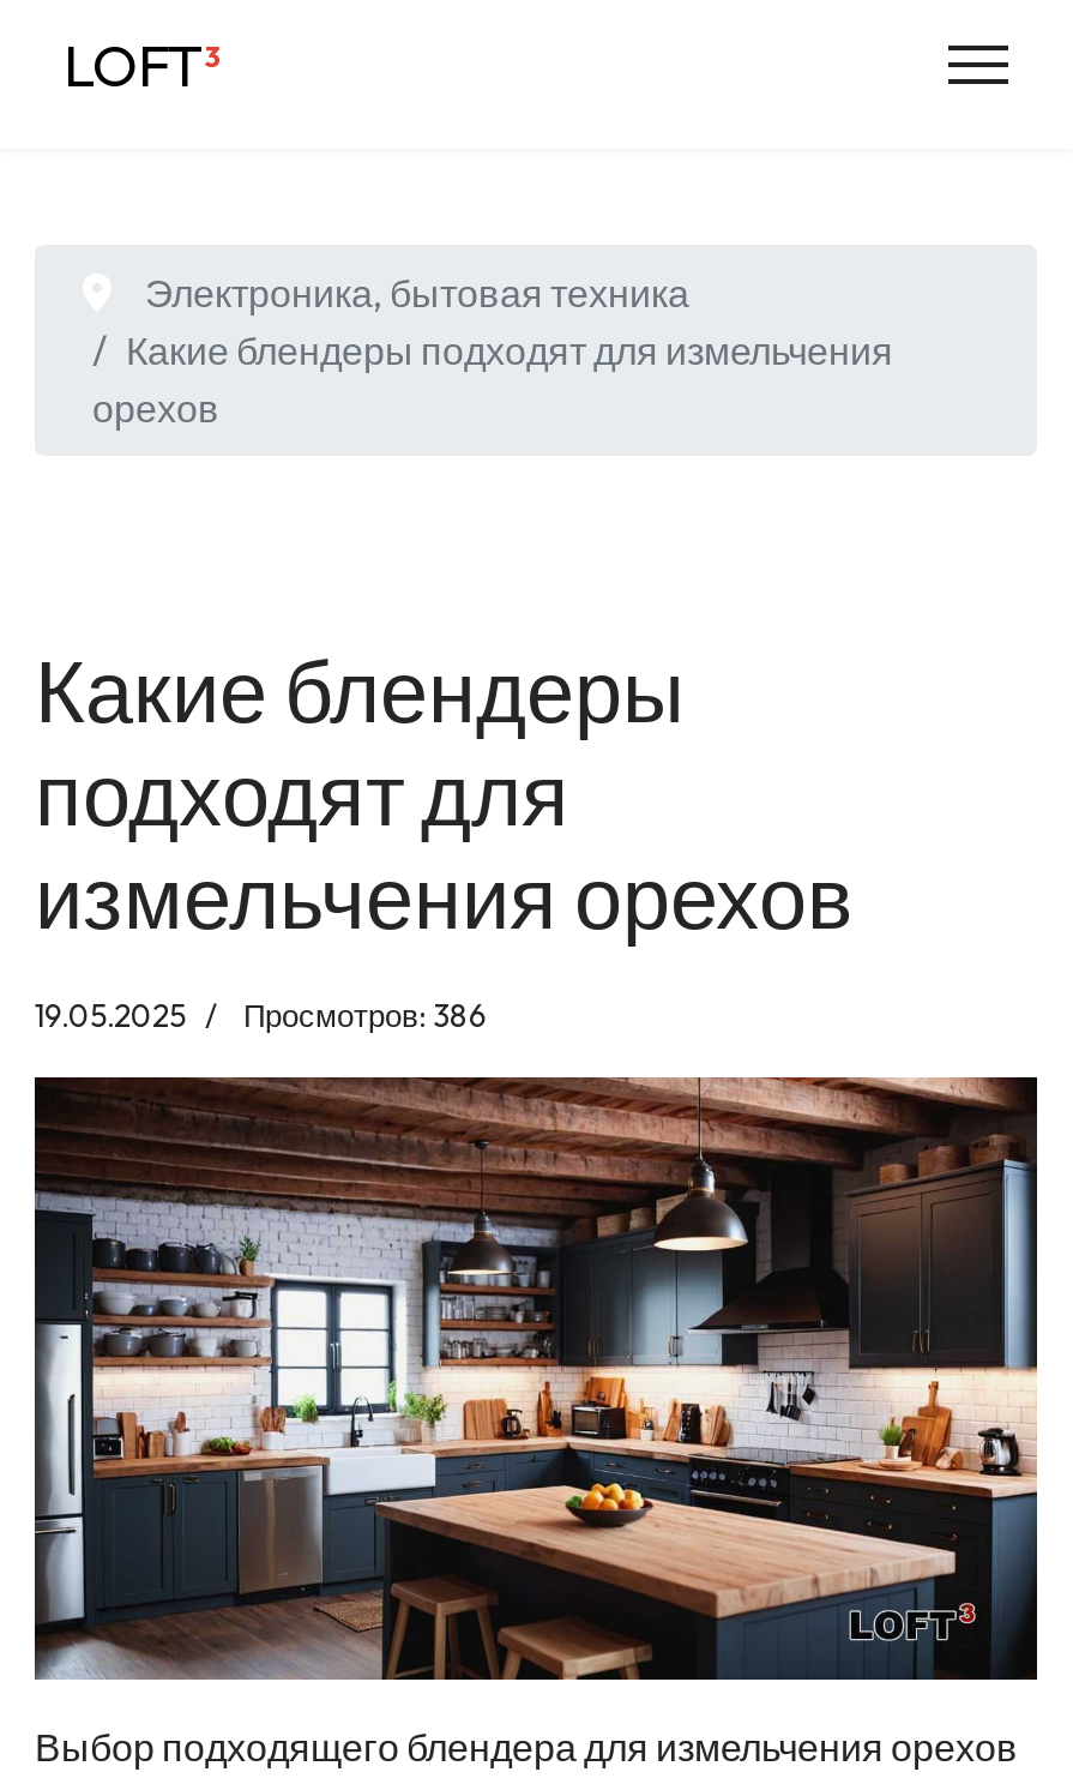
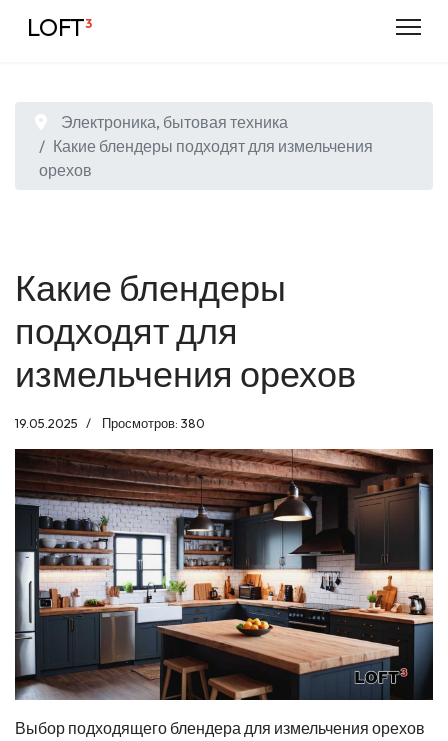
- 19.05.2025 Просмотров: 386
+ 19.05.2025 Просмотров: 380
